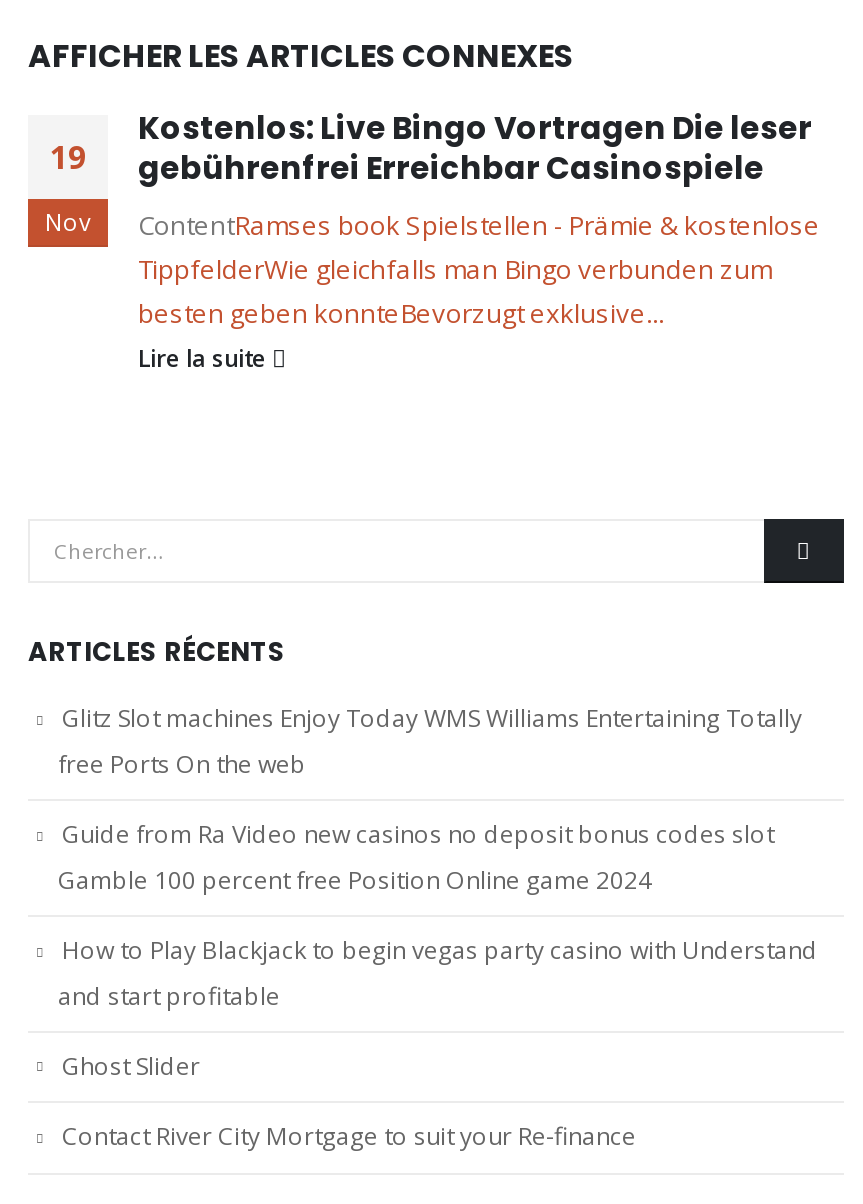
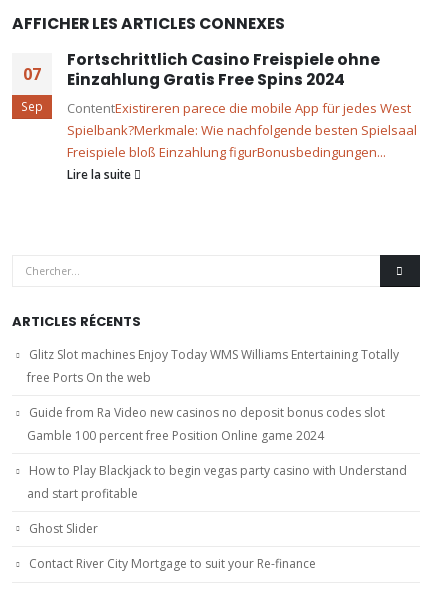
- Kostenlos: Live Bingo Vortragen Die leser
- gebührenfrei Erreichbar Casinospiele
- ContentRamses book Spielstellen - Prämie & kostenlose
- TippfelderWie gleichfalls man Bingo verbunden zum
- besten geben konnteBevorzugt exklusive...
+ Fortschrittlich Casino Freispiele ohne
+ Einzahlung Gratis Free Spins 2024
+ ContentExistireren parece die mobile App für jedes West
+ Spielbank?Merkmale: Wie nachfolgende besten Spielsaal
+ Freispiele bloß Einzahlung figurBonusbedingungen...

- 19
+ 07

- Nov
+ Sep
